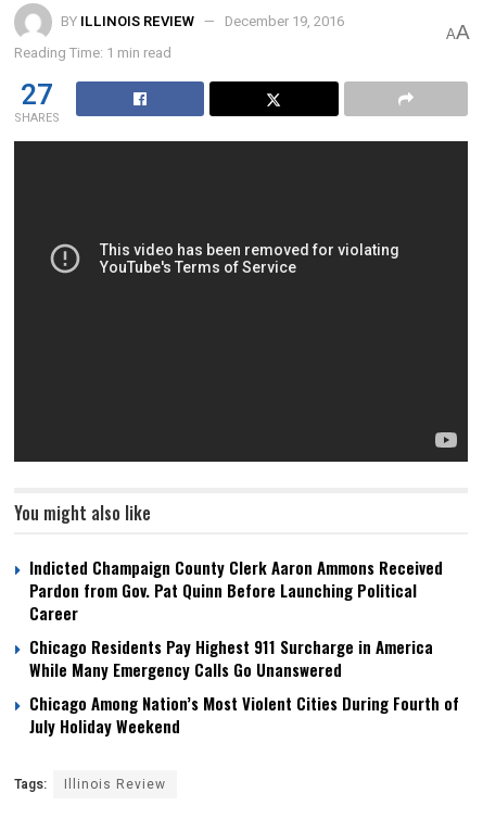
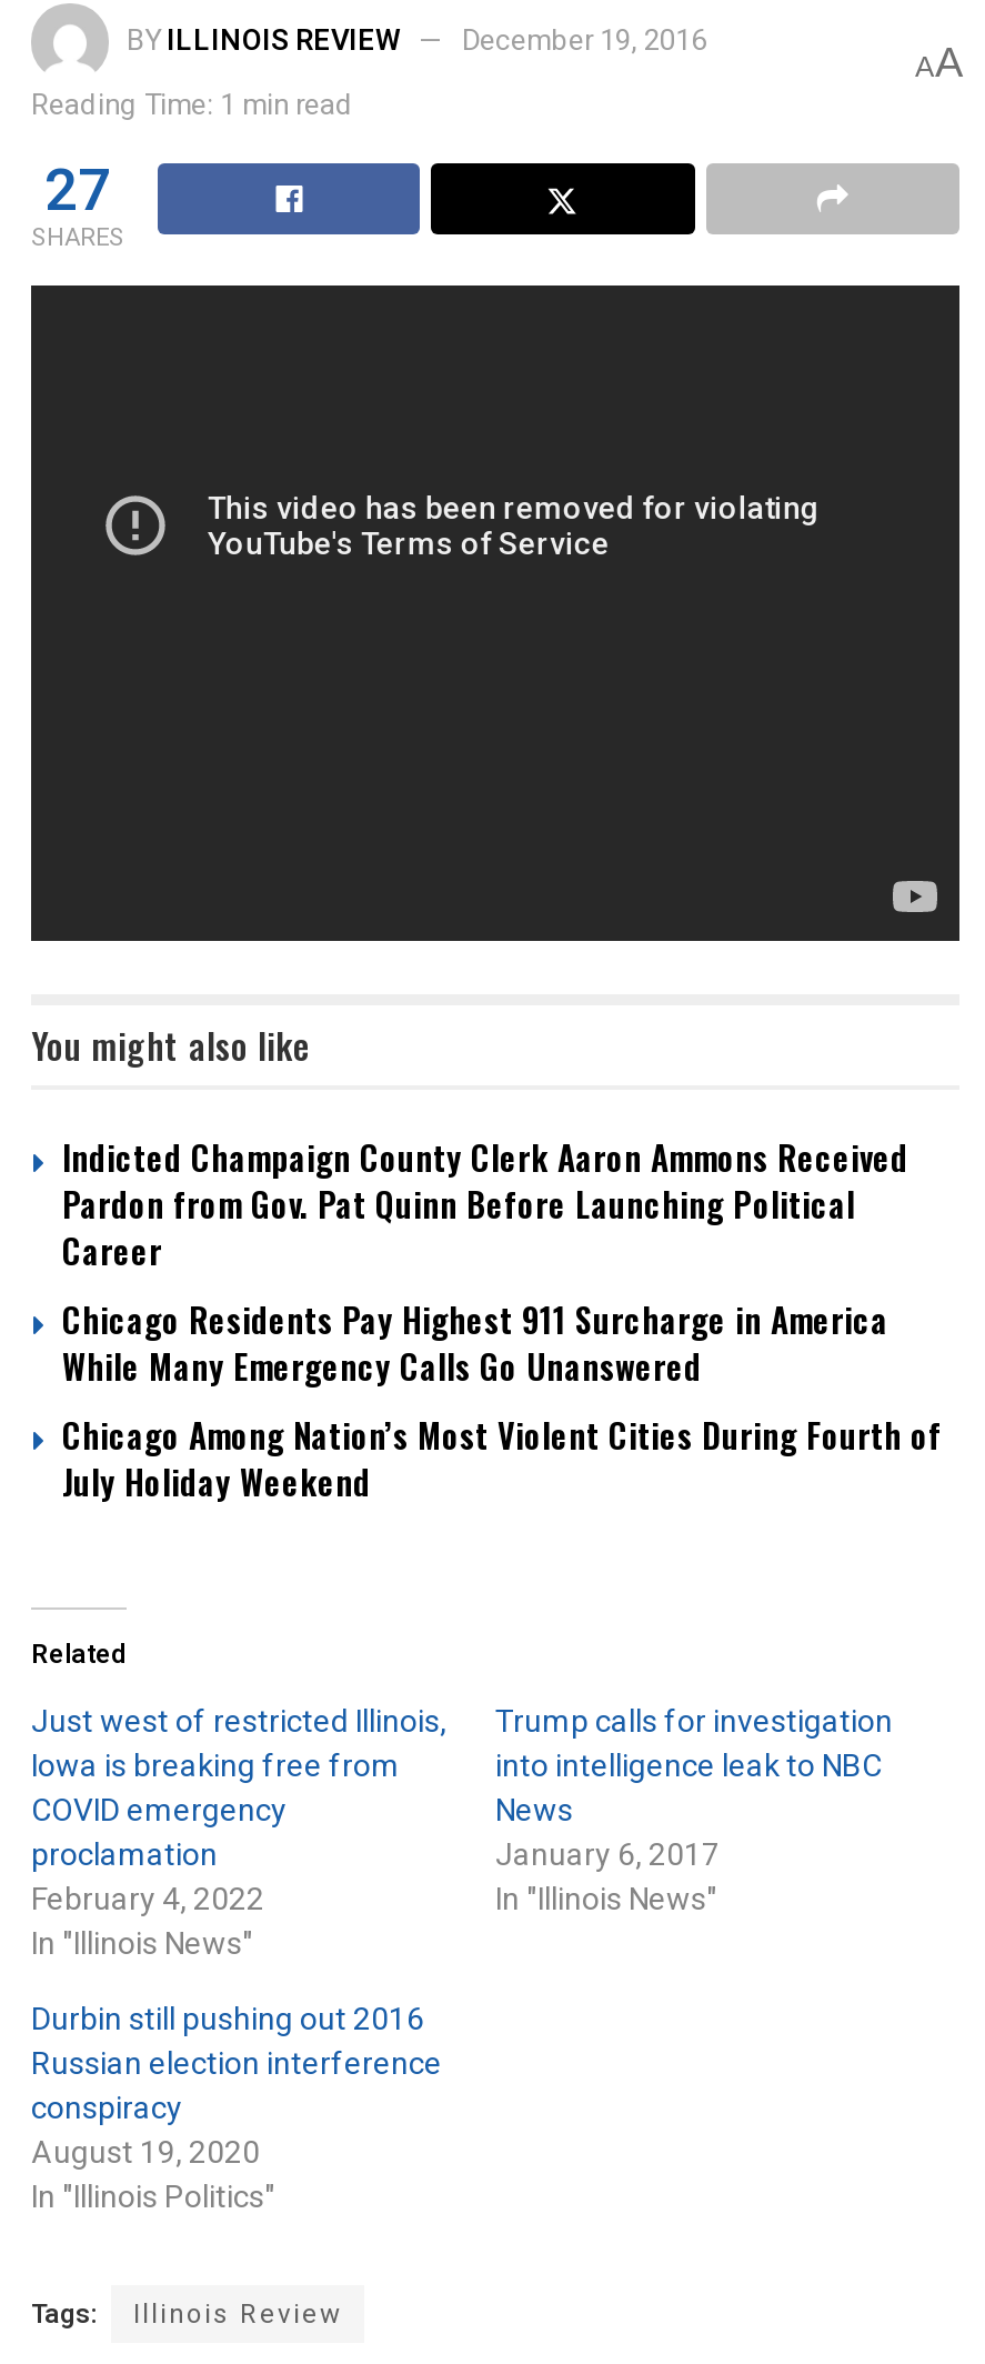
+ Related
+ Just west of restricted Illinois,
+ Iowa is breaking free from
+ COVID emergency
+ proclamation
+ February 4, 2022
+ In "Illinois News"

+ Trump calls for investigation
+ into intelligence leak to NBC
+ News
+ January 6, 2017
+ In "Illinois News"
+ Durbin still pushing out 2016
+ Russian election interference
+ conspiracy
+ August 19, 2020
+ In "Illinois Politics"
